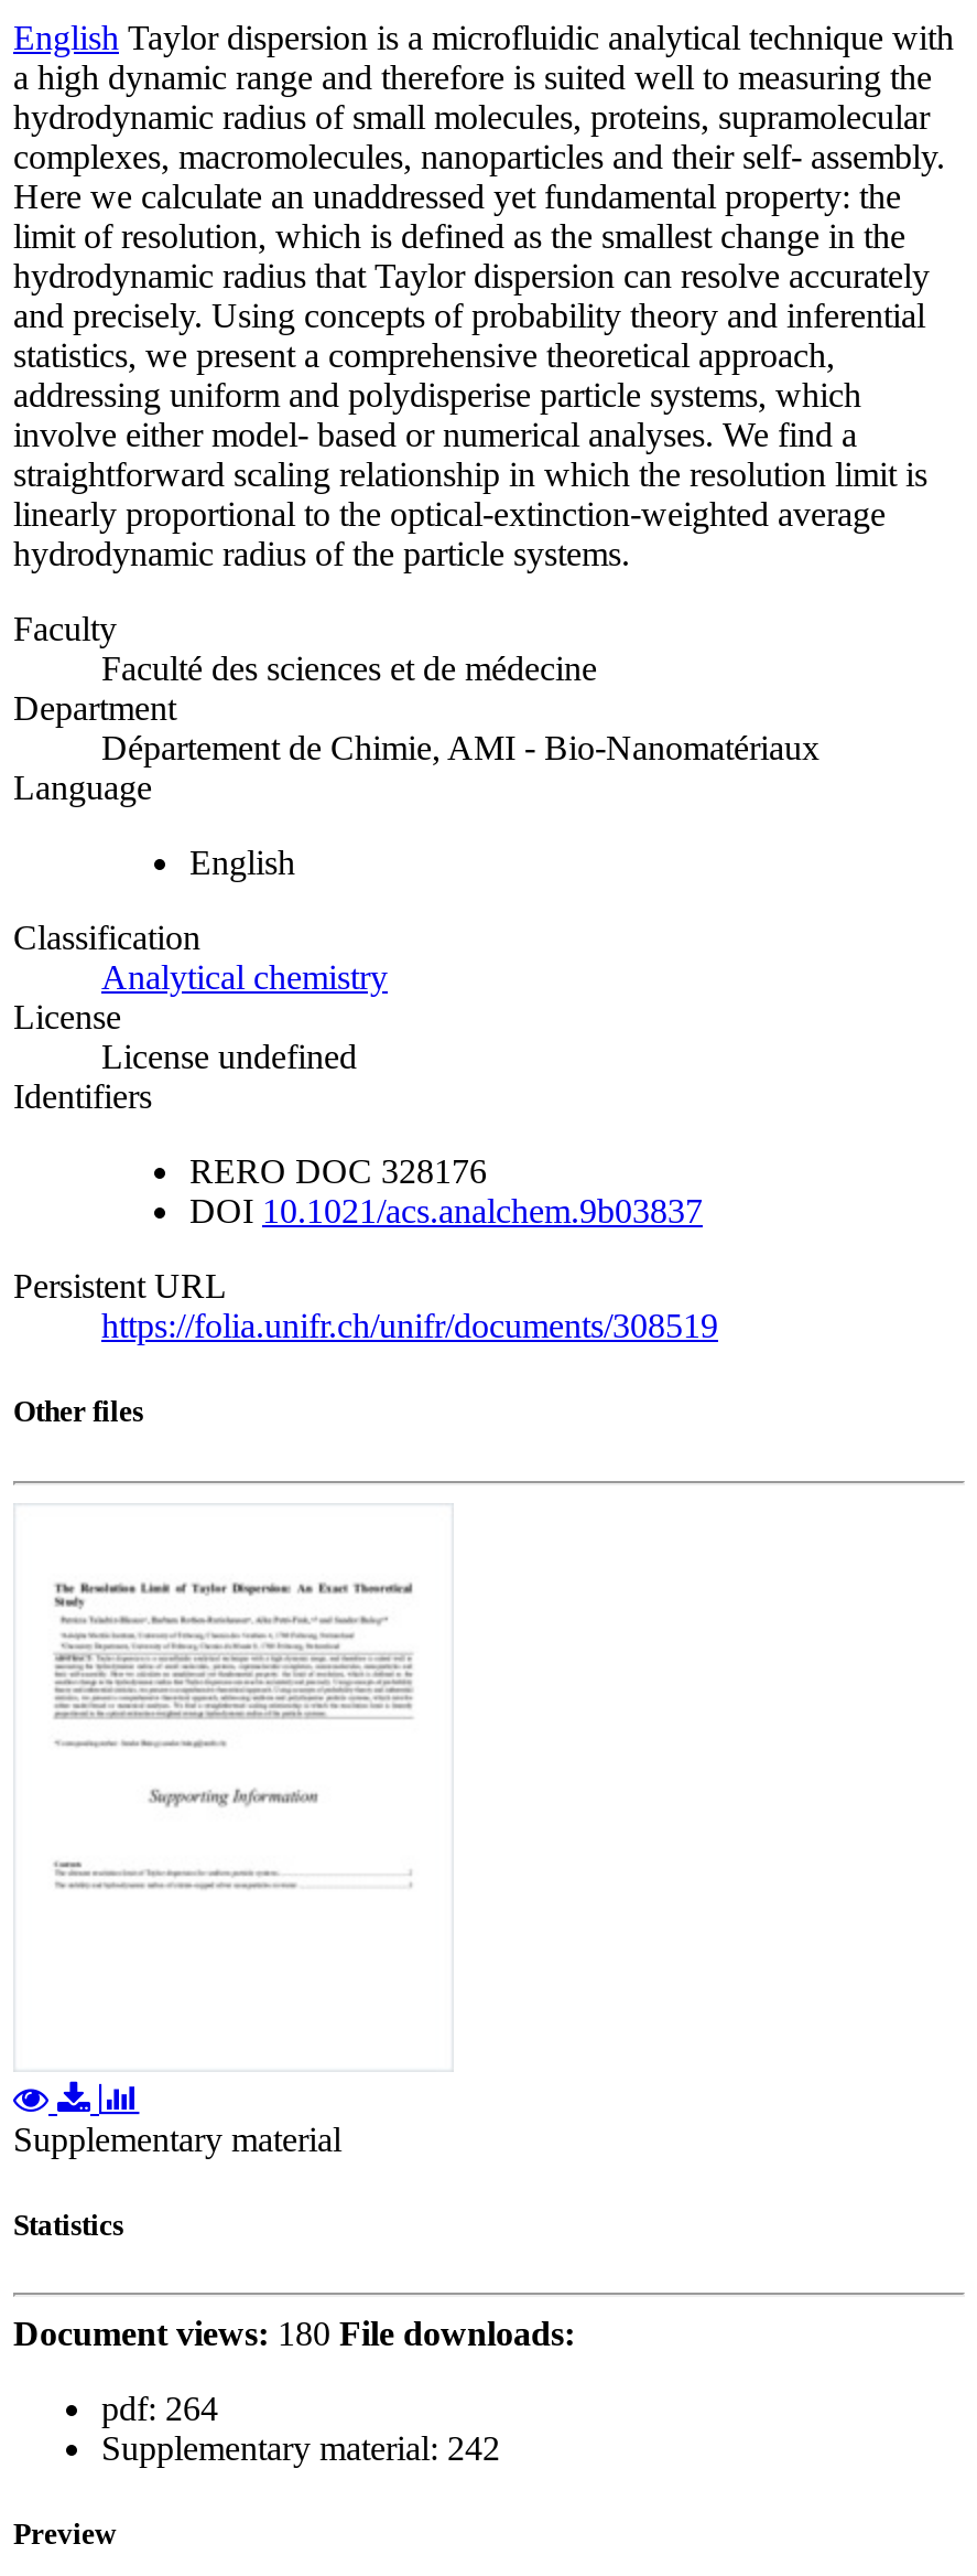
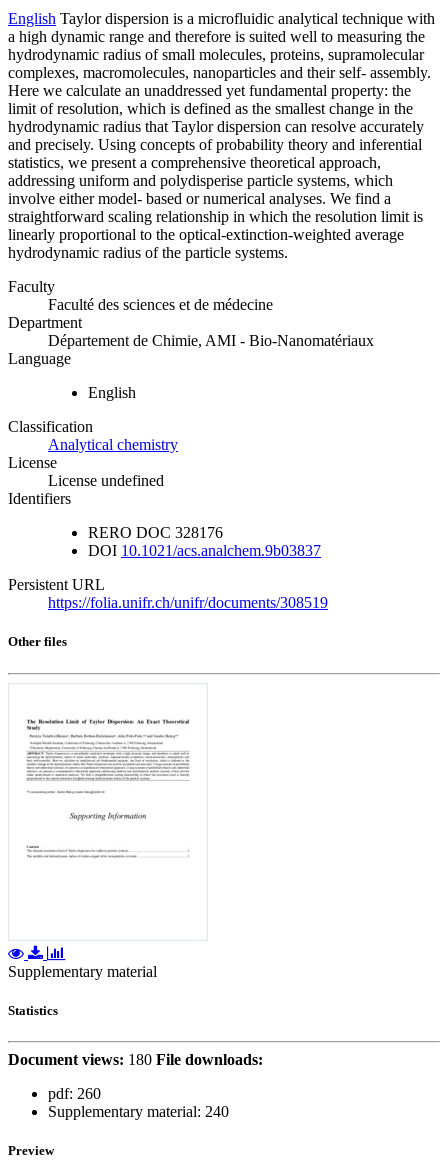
- pdf: 264
+ pdf: 260

- Supplementary material: 242
+ Supplementary material: 240
